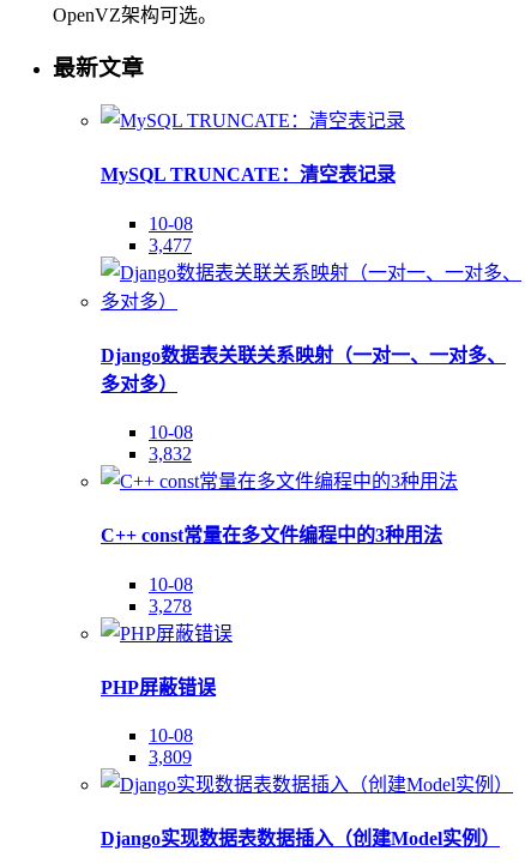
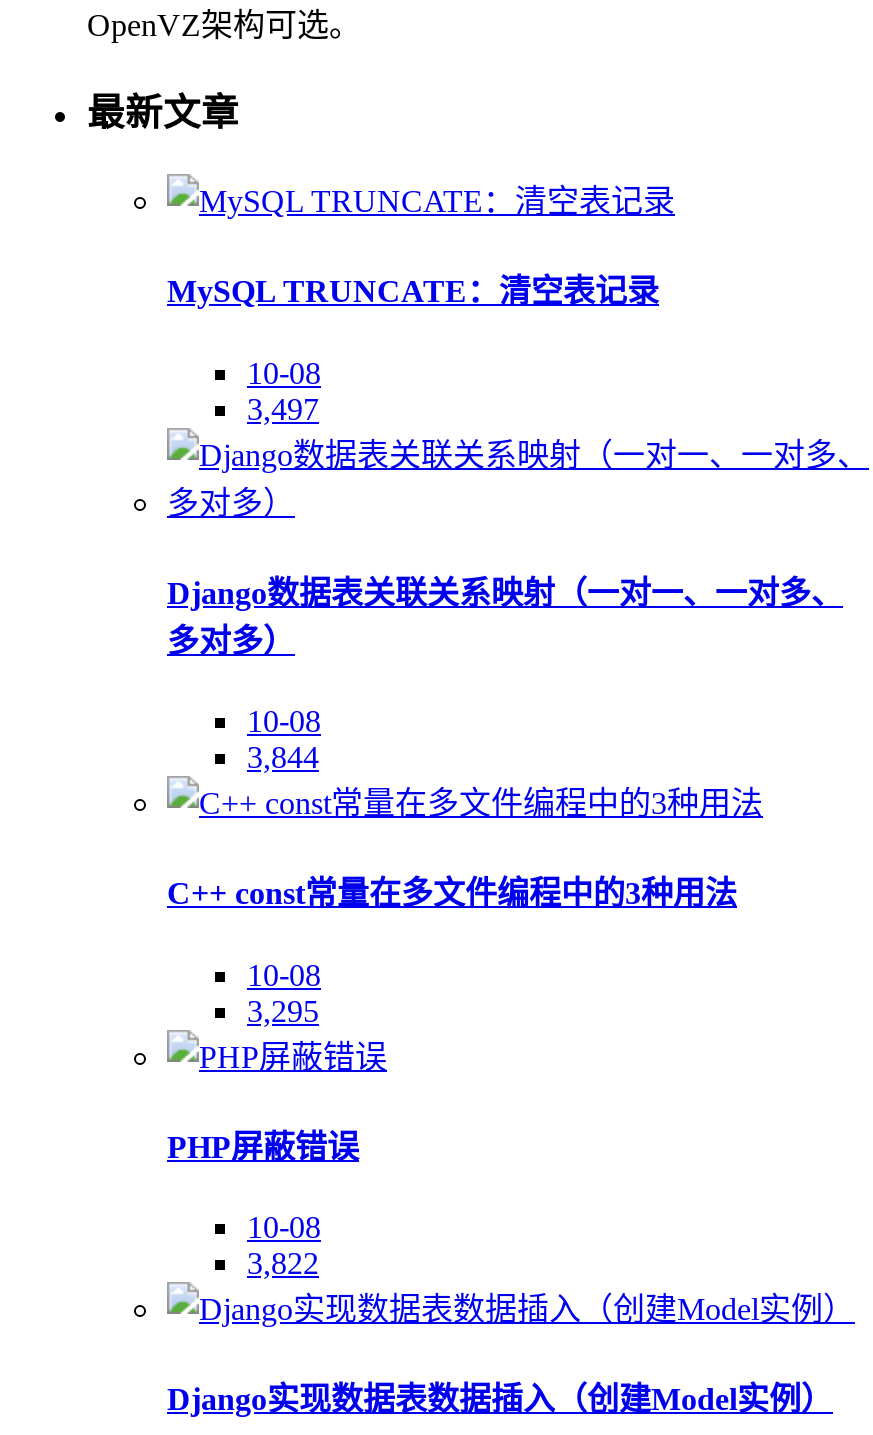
- 3,477
+ 3,497

- 3,832
+ 3,844

- 3,278
+ 3,295

- 3,809
+ 3,822
